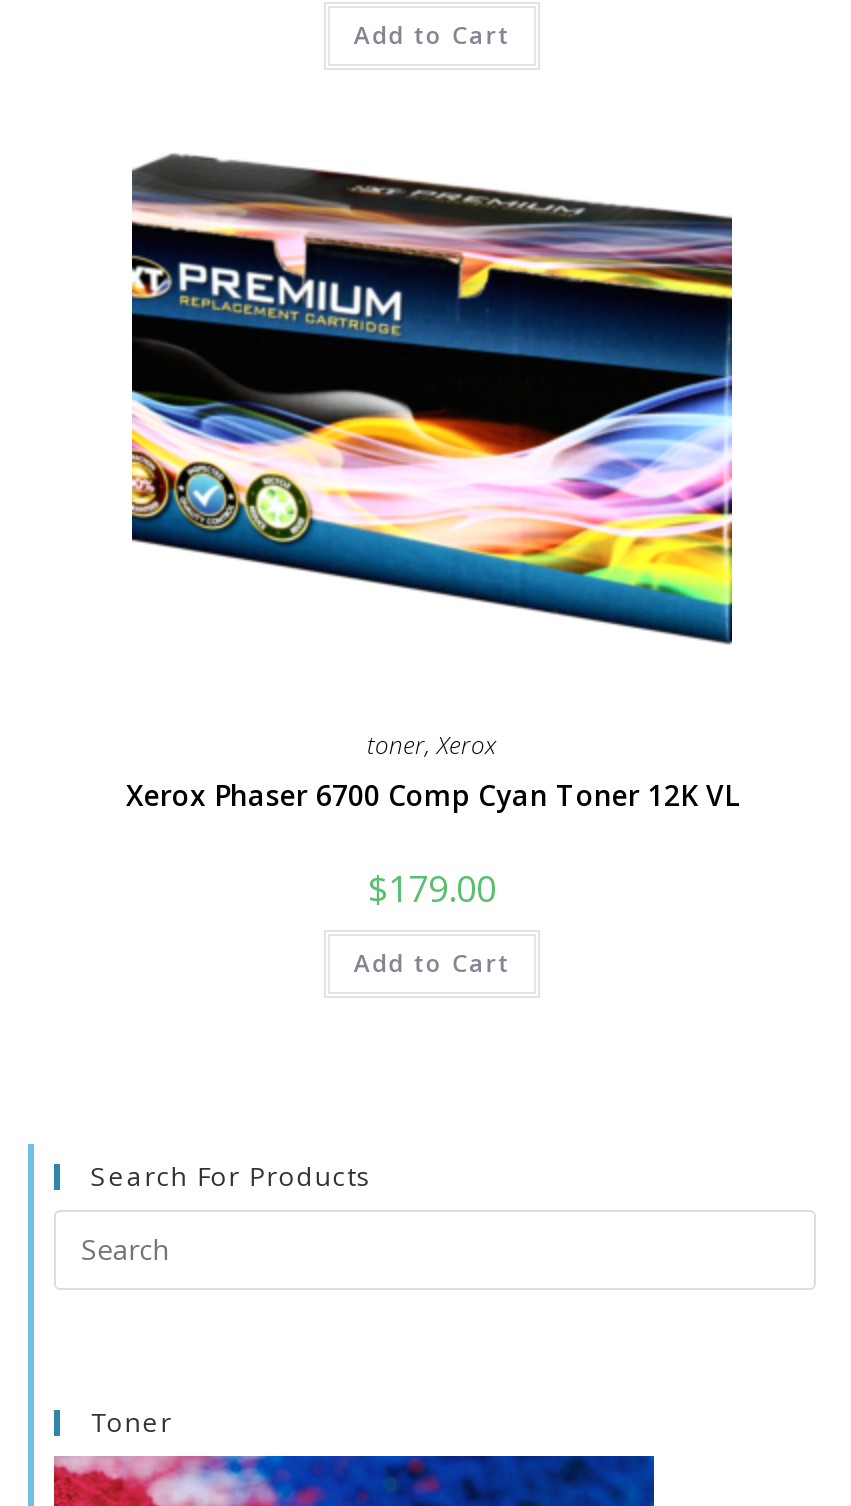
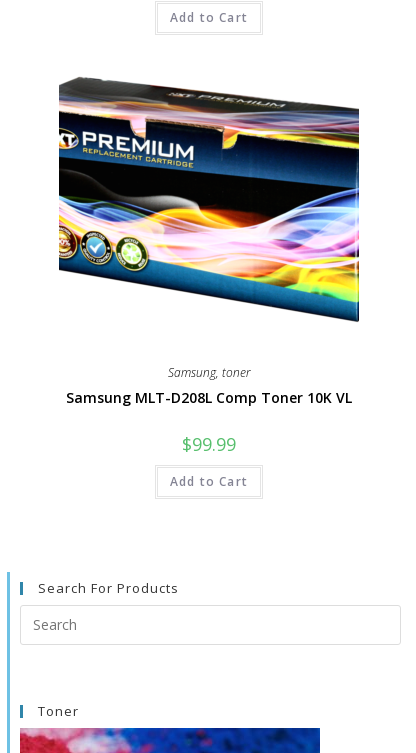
- toner, Xerox
- Xerox Phaser 6700 Comp Cyan Toner 12K VL
+ Samsung, toner
+ Samsung MLT-D208L Comp Toner 10K VL

- $179.00
+ $99.99
